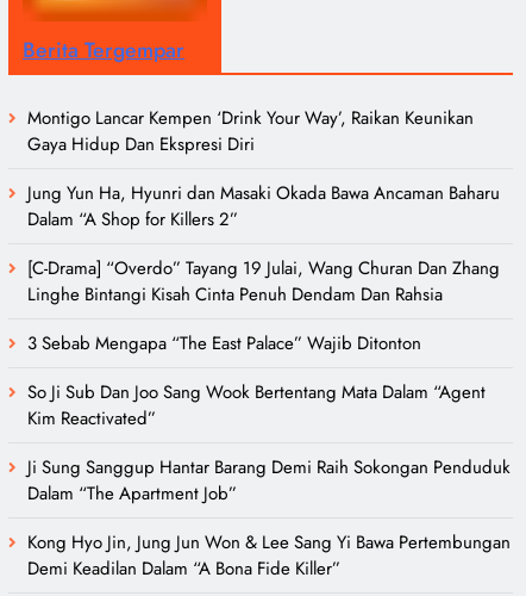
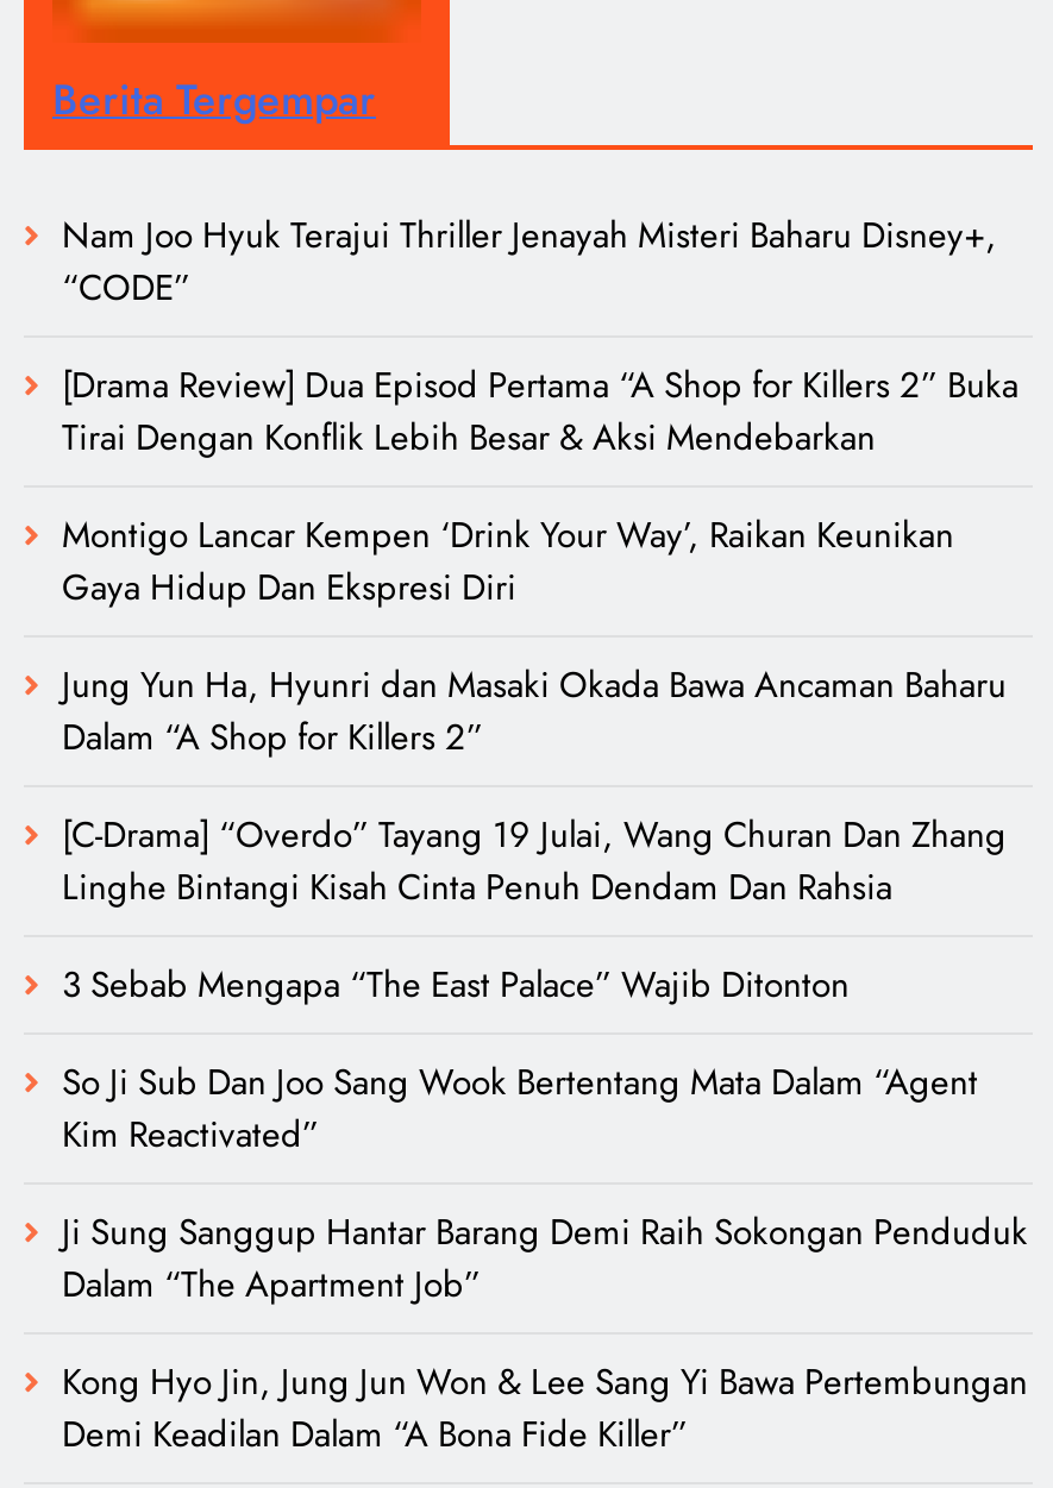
+ Nam Joo Hyuk Terajui Thriller Jenayah Misteri Baharu Disney+,
+ “CODE”
+ [Drama Review] Dua Episod Pertama “A Shop for Killers 2” Buka
+ Tirai Dengan Konflik Lebih Besar & Aksi Mendebarkan
